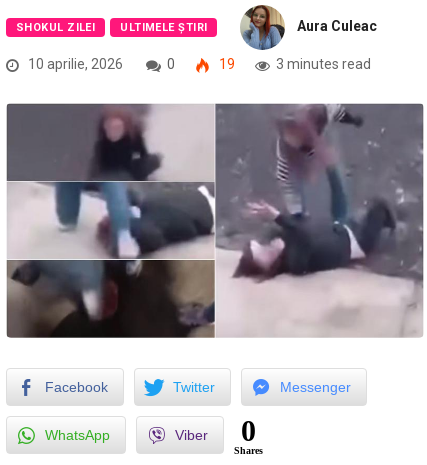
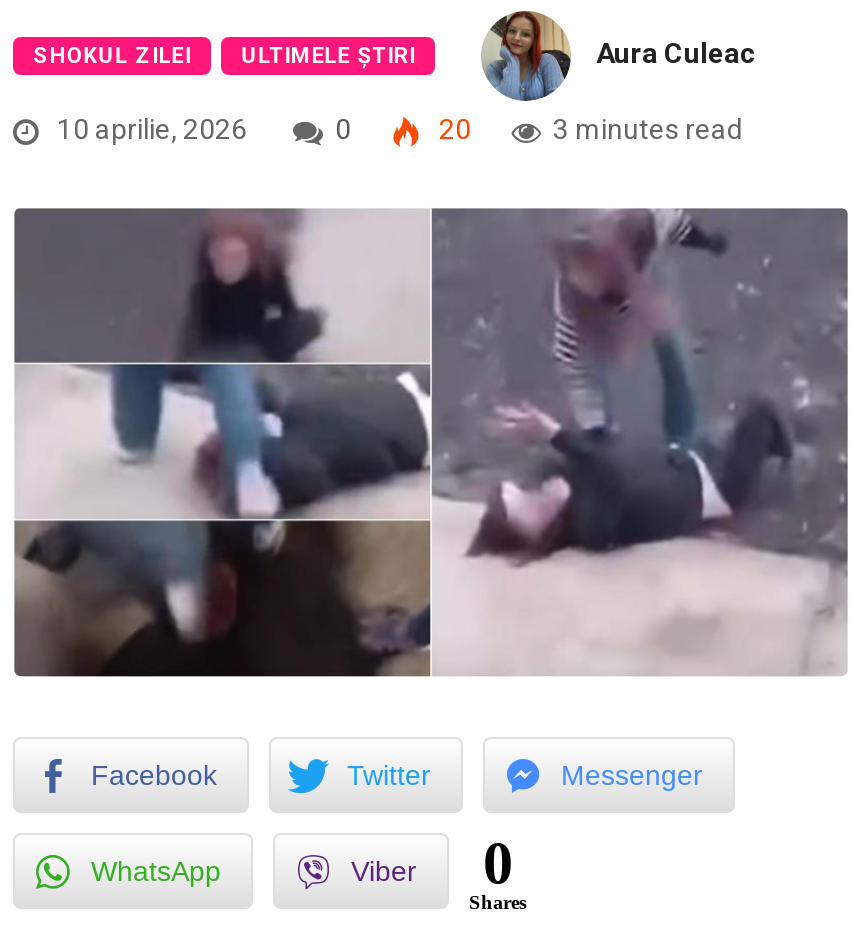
- 19
+ 20
